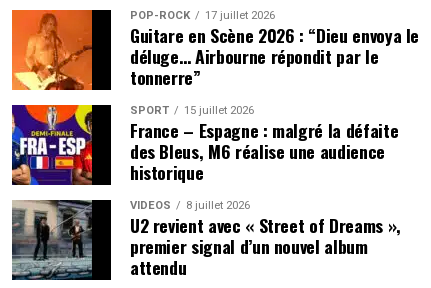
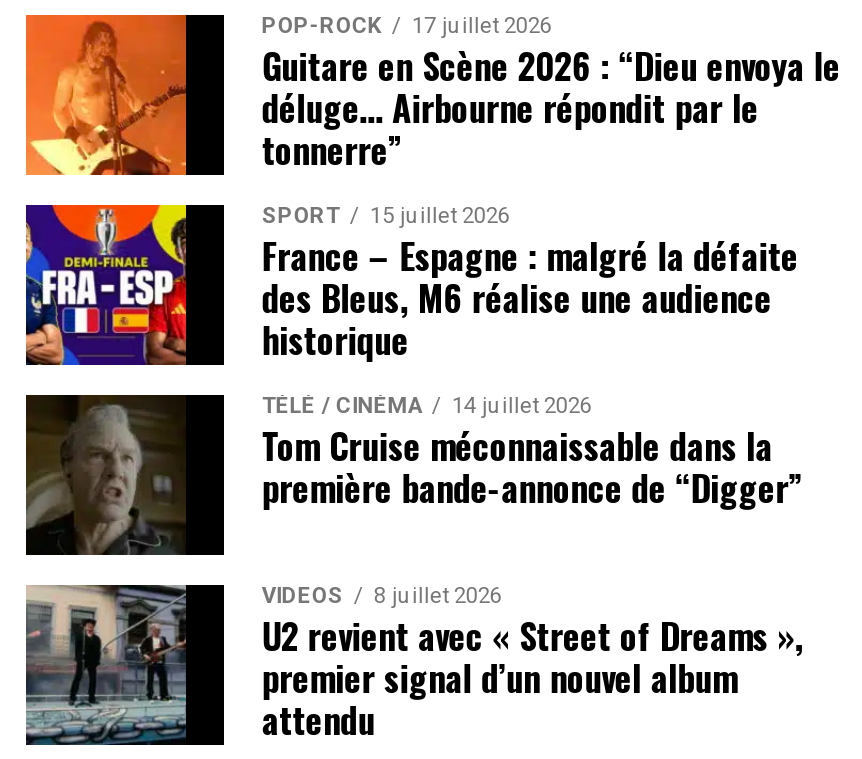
+ [image]
+ TÉLÉ / CINÉMA
+ 14 juillet 2026
+ Tom Cruise méconnaissable dans la
+ première bande-annonce de “Digger”
